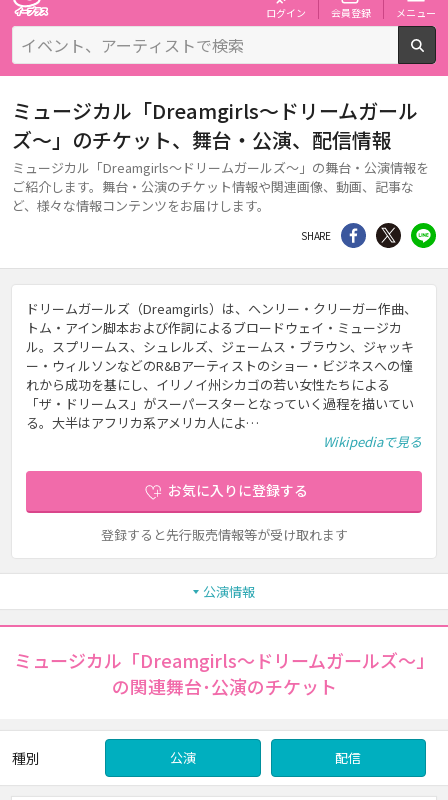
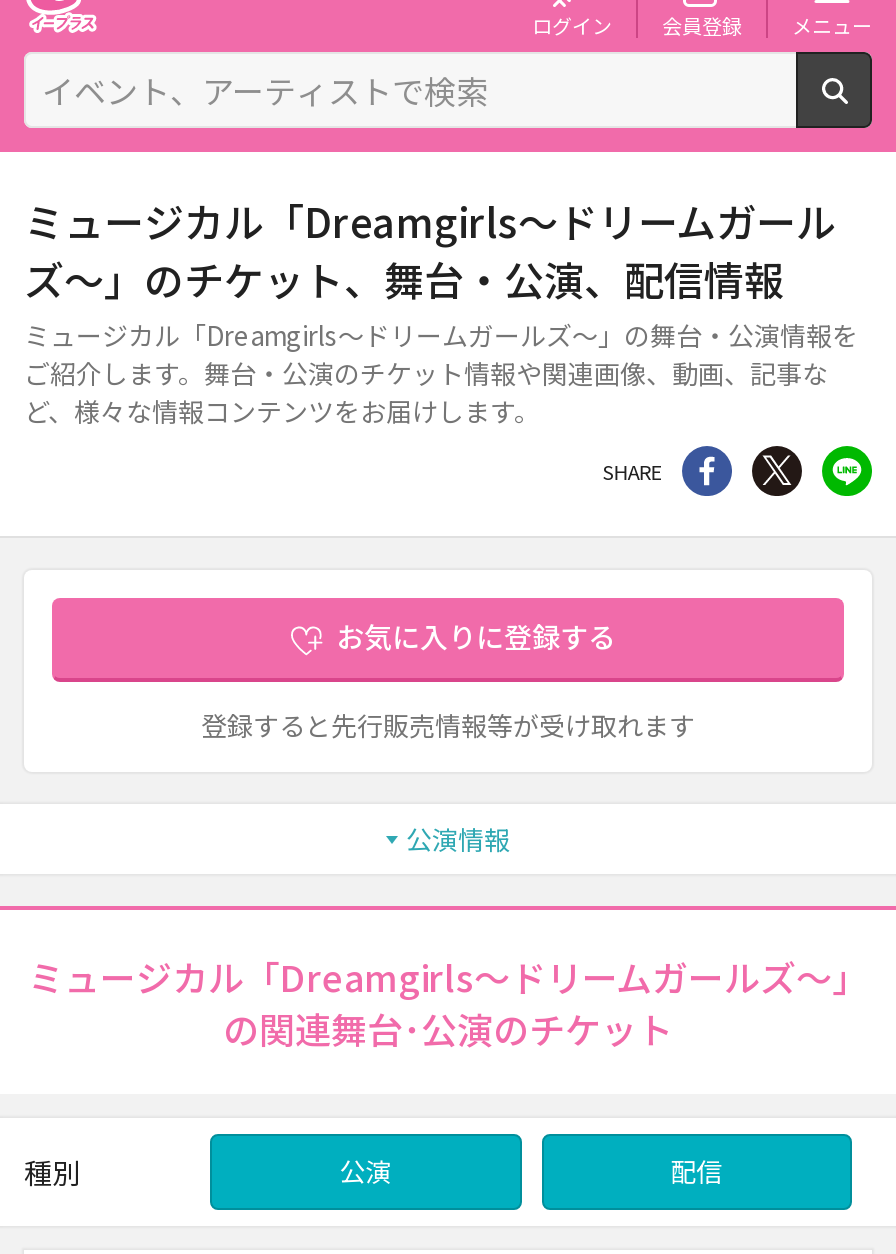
- ドリームガールズ（Dreamgirls）は、ヘンリー・クリーガー作曲、
- トム・アイン脚本および作詞によるブロードウェイ・ミュージカ
- ル。スプリームス、シュレルズ、ジェームス・ブラウン、ジャッキ
- ー・ウィルソンなどのR&Bアーティストのショー・ビジネスへの憧
- れから成功を基にし、イリノイ州シカゴの若い女性たちによる
- 「ザ・ドリームス」がスーパースターとなっていく過程を描いてい
- る。大半はアフリカ系アメリカ人によ…
- Wikipediaで見る
